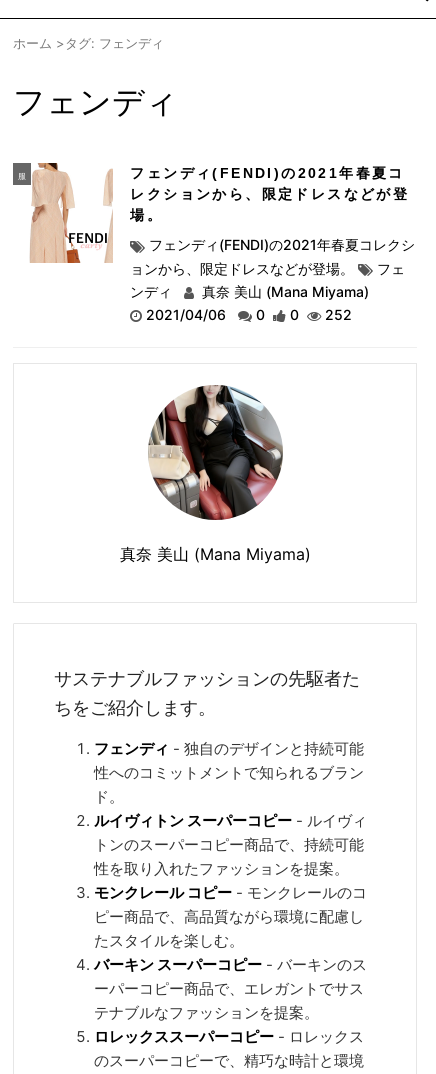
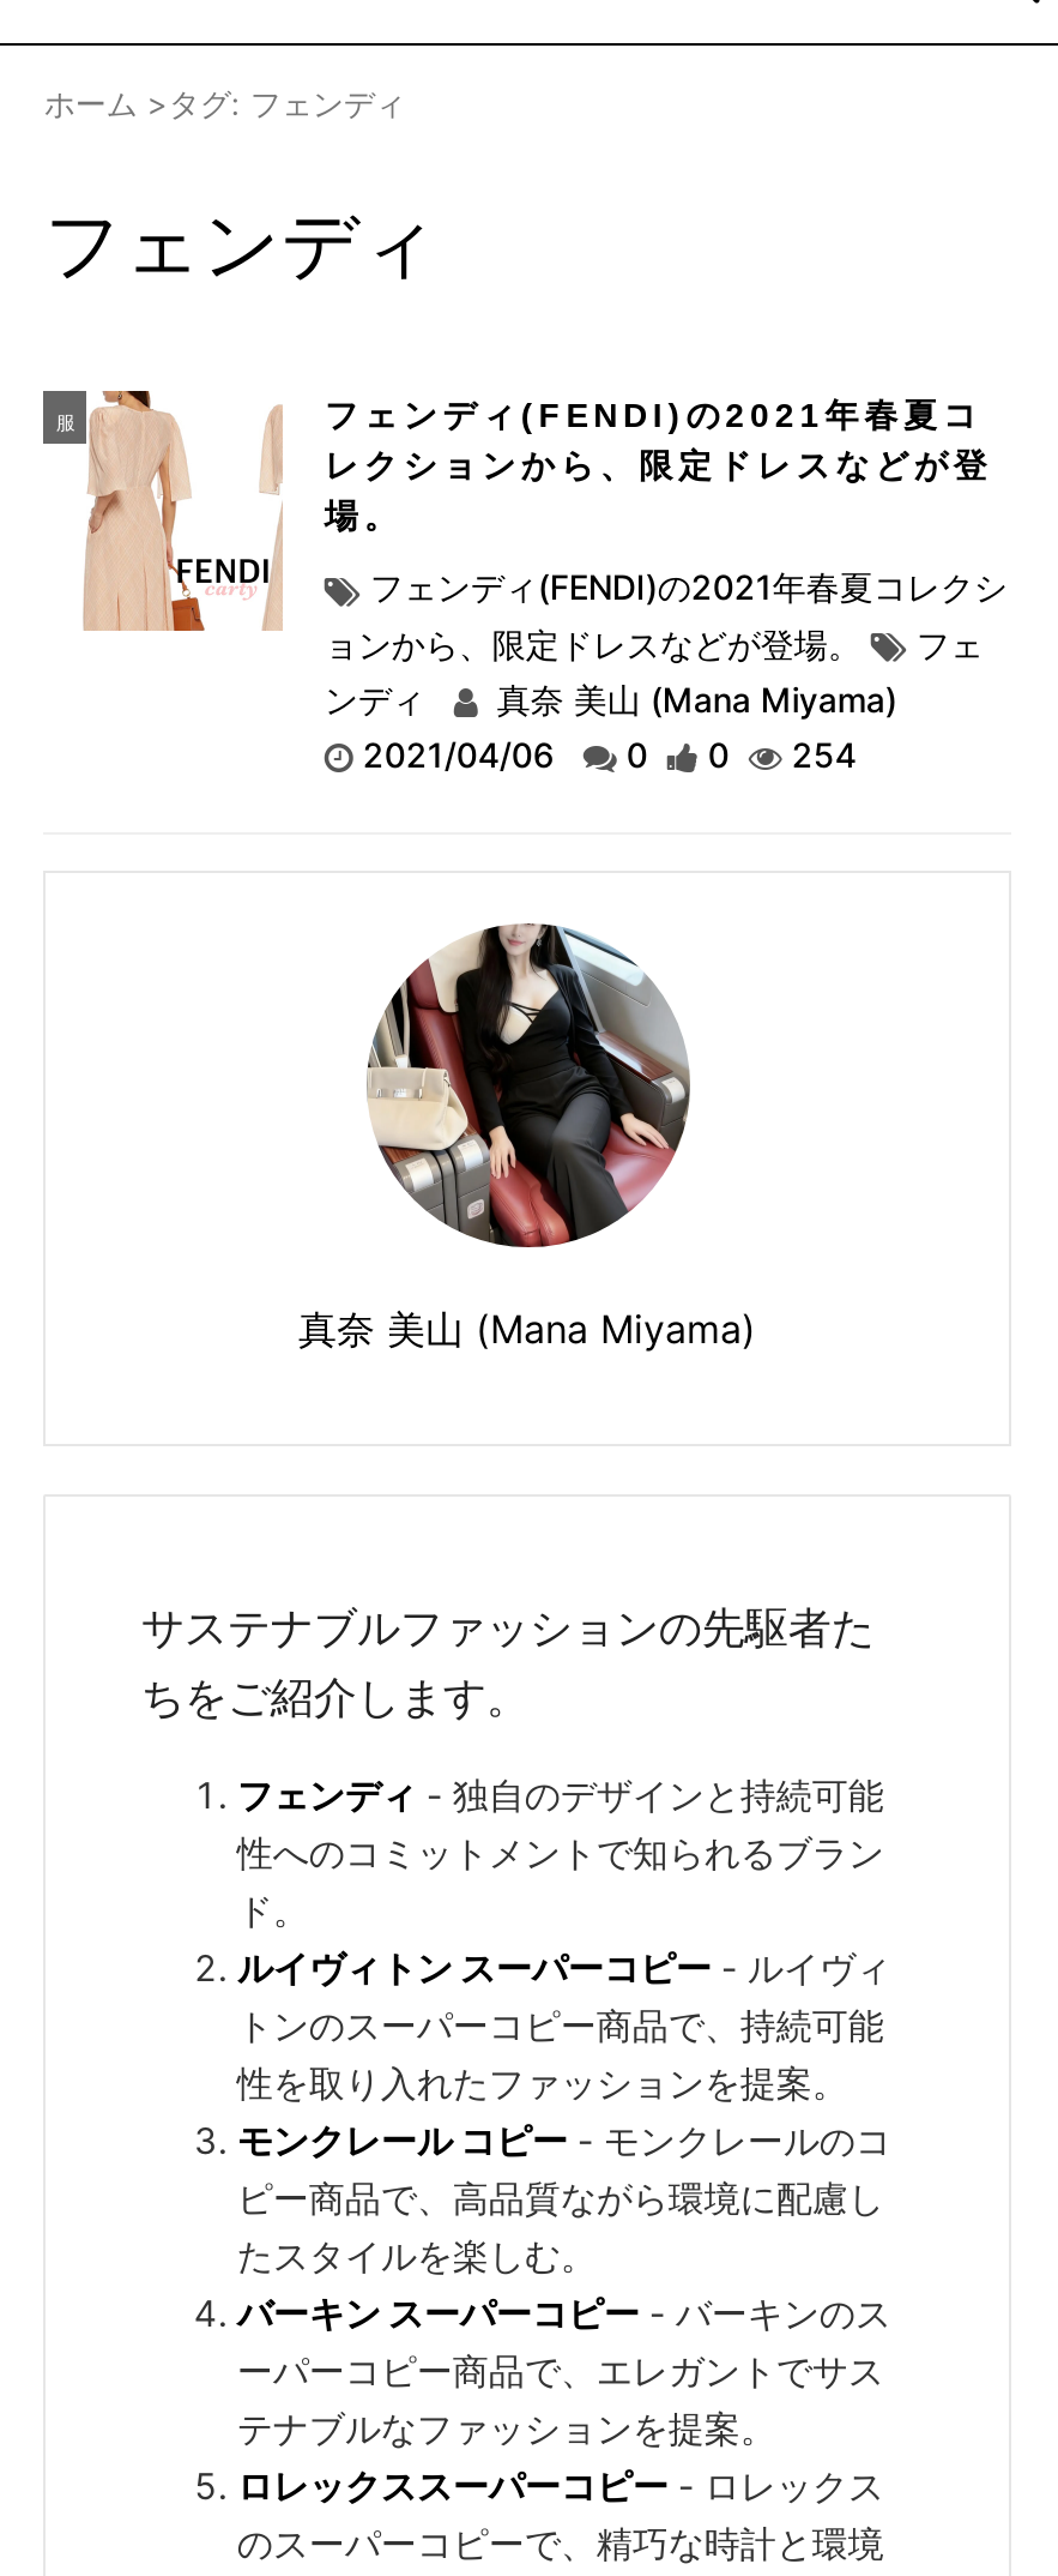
- 2021/04/06 0 0 252
+ 2021/04/06 0 0 254
